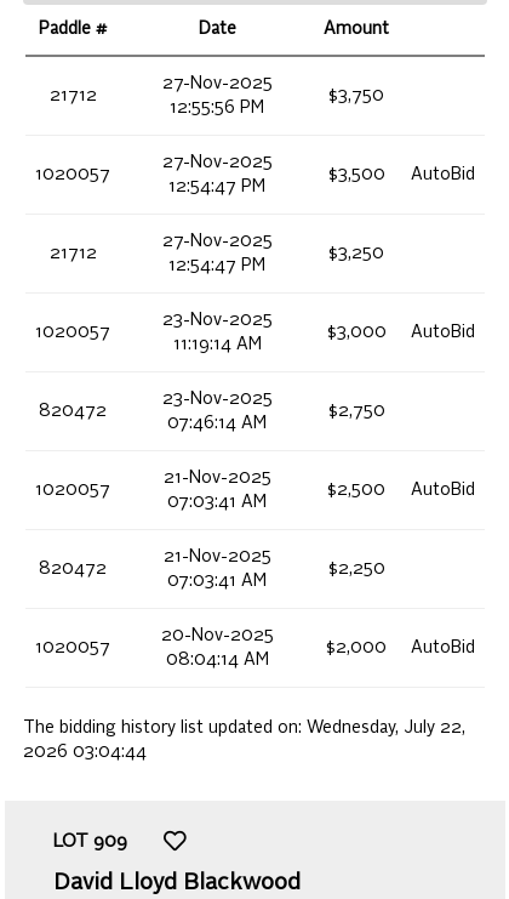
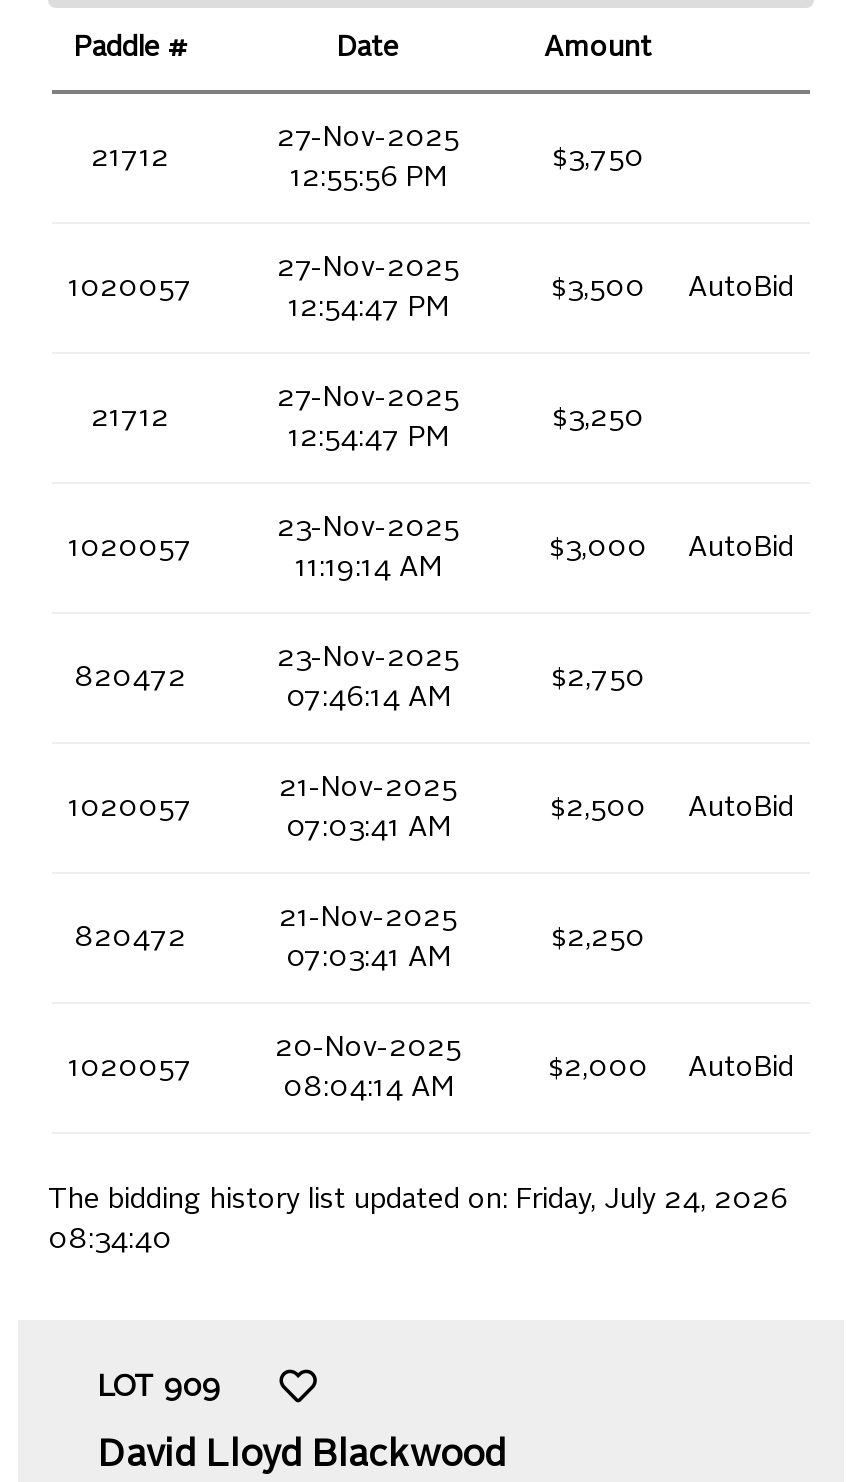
- The bidding history list updated on: Wednesday, July 22,
- 2026 03:04:44
+ The bidding history list updated on: Friday, July 24, 2026
+ 08:34:40
